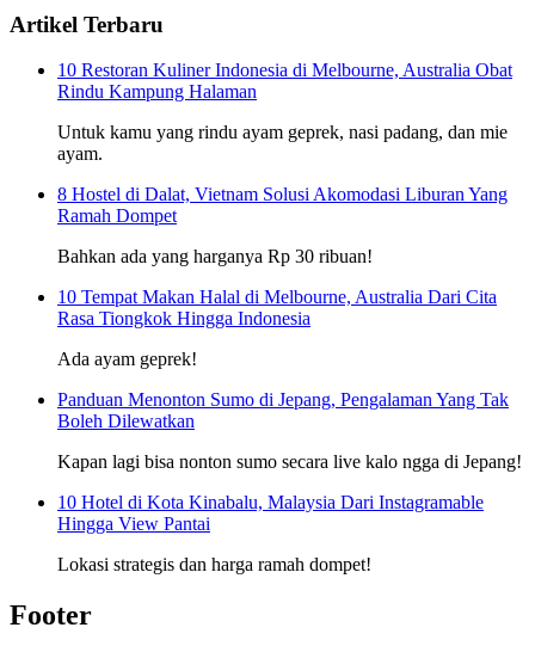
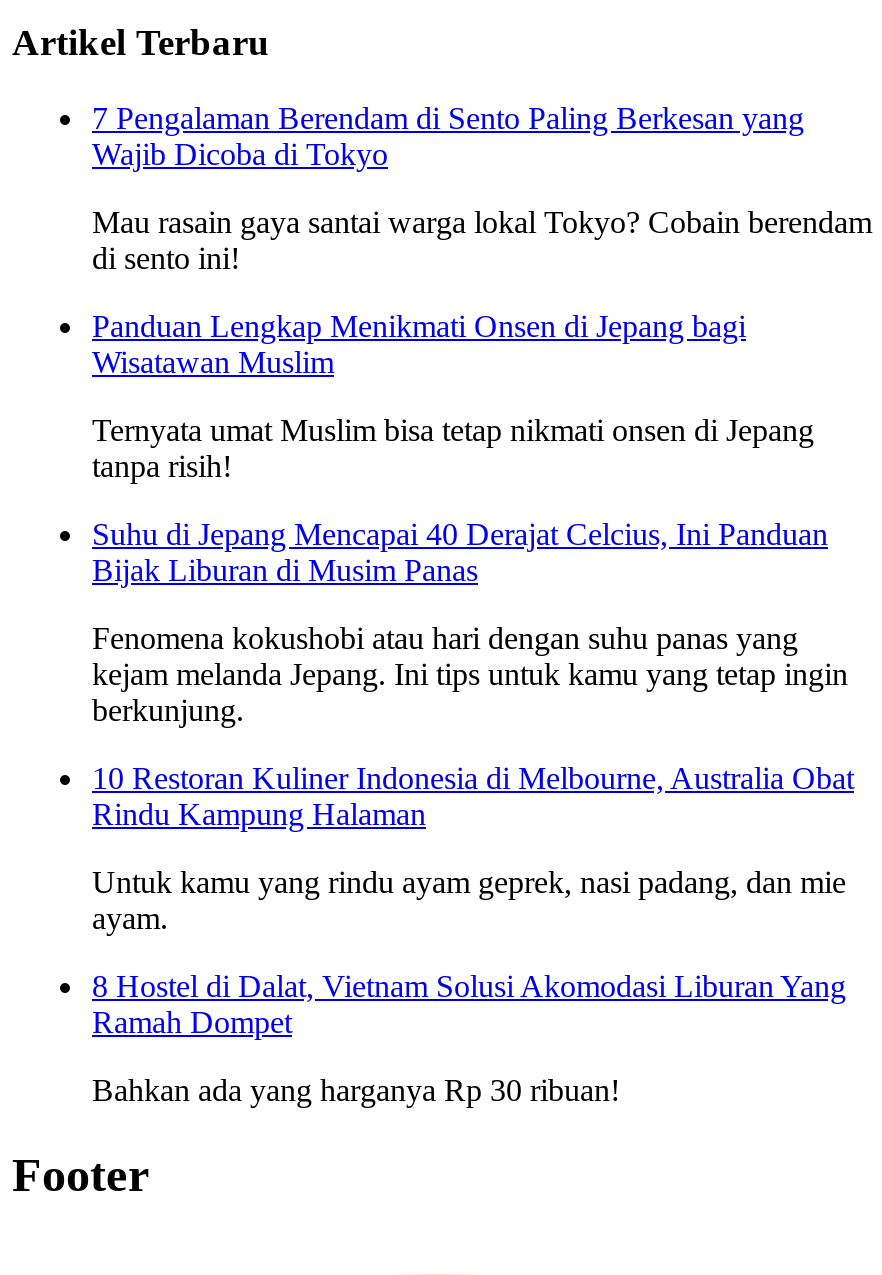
+ 7 Pengalaman Berendam di Sento Paling Berkesan yang
+ Wajib Dicoba di Tokyo
+ Mau rasain gaya santai warga lokal Tokyo? Cobain berendam
+ di sento ini!
+ Panduan Lengkap Menikmati Onsen di Jepang bagi
+ Wisatawan Muslim
+ Ternyata umat Muslim bisa tetap nikmati onsen di Jepang
+ tanpa risih!
+ Suhu di Jepang Mencapai 40 Derajat Celcius, Ini Panduan
+ Bijak Liburan di Musim Panas
+ Fenomena kokushobi atau hari dengan suhu panas yang
+ kejam melanda Jepang. Ini tips untuk kamu yang tetap ingin
+ berkunjung.

moved down: 10 Restoran Kuliner Indonesia di Melbourne, Australia Obat | Rindu Kampung Halaman | Untuk kamu yang rindu ayam geprek, nasi padang, dan mie | ayam. | 8 Hostel di Dalat, Vietnam Solusi Akomodasi Liburan Yang | Ramah Dompet | Bahkan ada yang harganya Rp 30 ribuan!

- 10 Tempat Makan Halal di Melbourne, Australia Dari Cita
- Rasa Tiongkok Hingga Indonesia
- Ada ayam geprek!
- Panduan Menonton Sumo di Jepang, Pengalaman Yang Tak
- Boleh Dilewatkan
- Kapan lagi bisa nonton sumo secara live kalo ngga di Jepang!
- 10 Hotel di Kota Kinabalu, Malaysia Dari Instagramable
- Hingga View Pantai
- Lokasi strategis dan harga ramah dompet!
